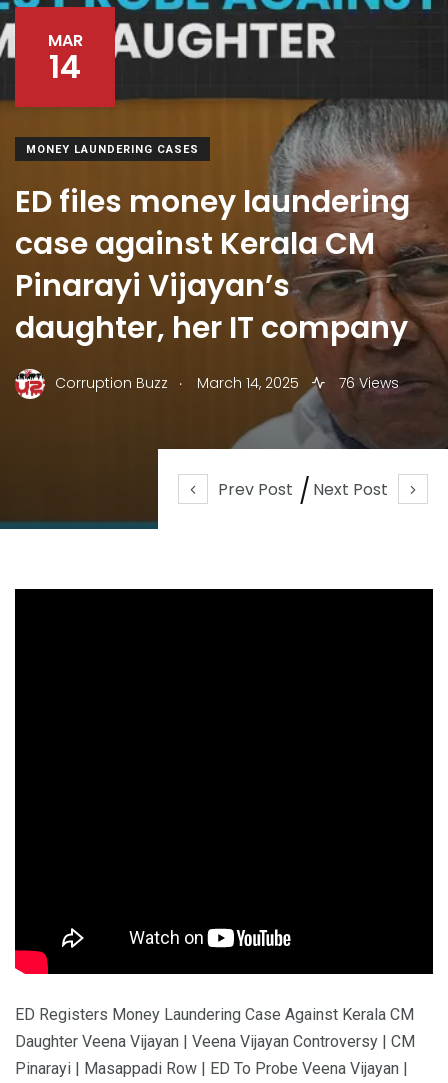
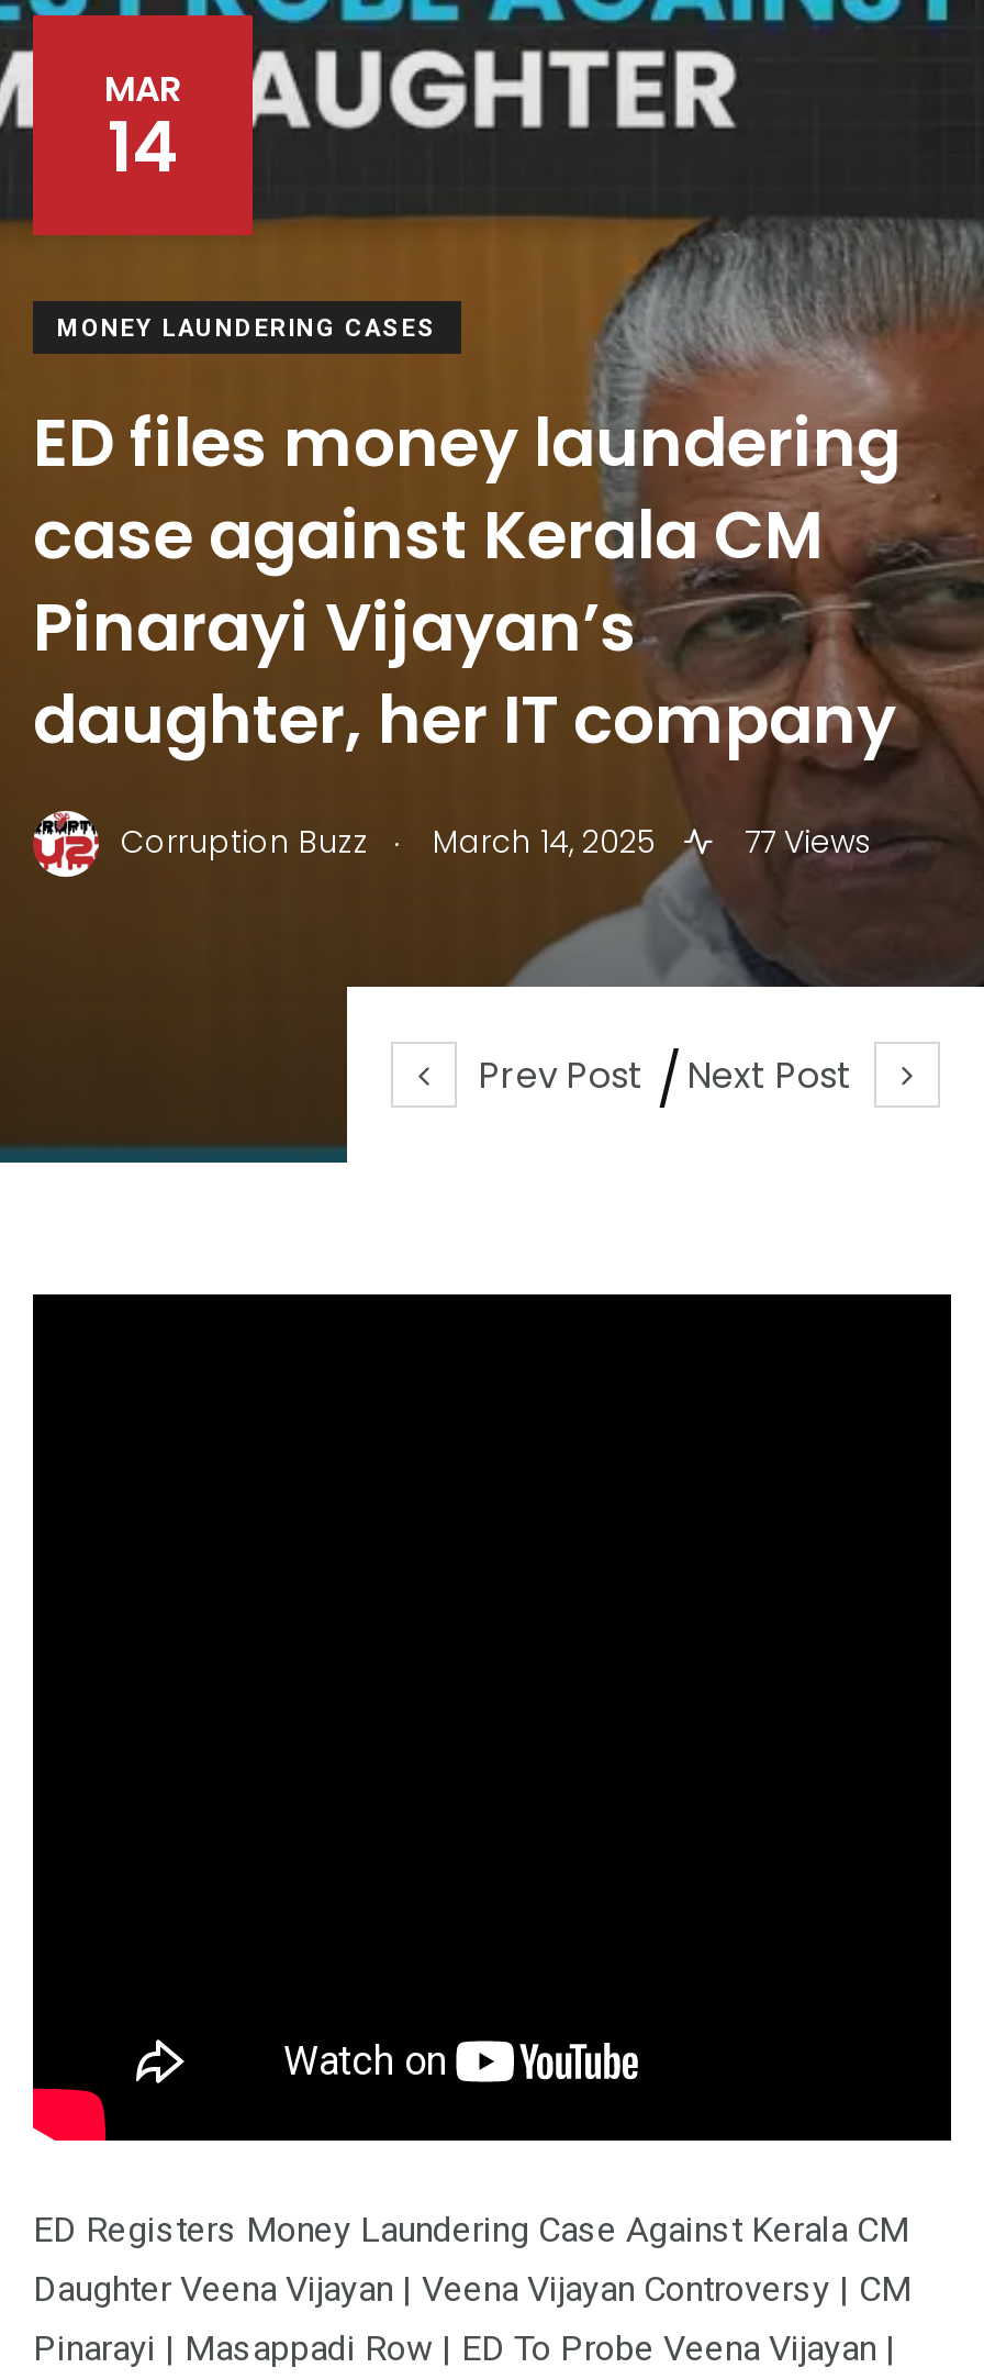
- Corruption Buzz . March 14, 2025 76 Views
+ Corruption Buzz . March 14, 2025 77 Views
